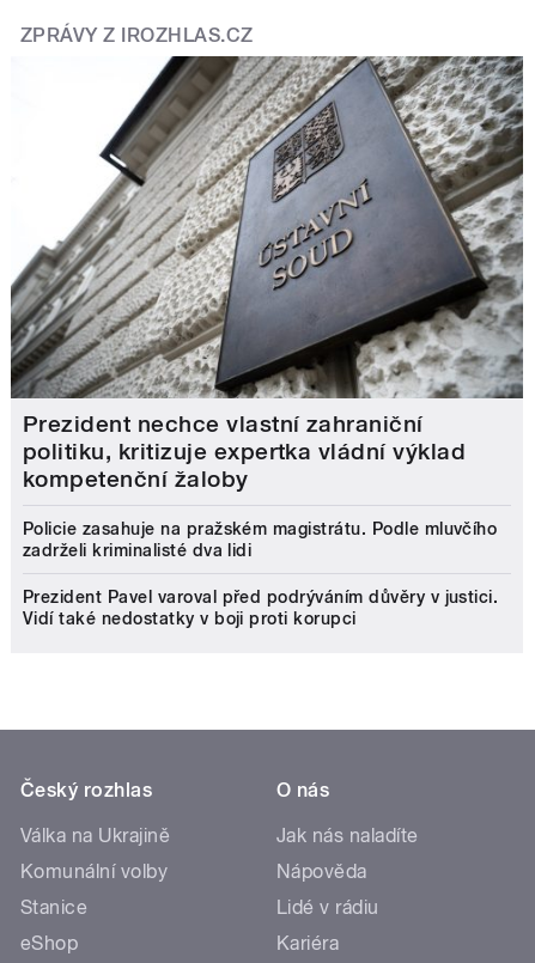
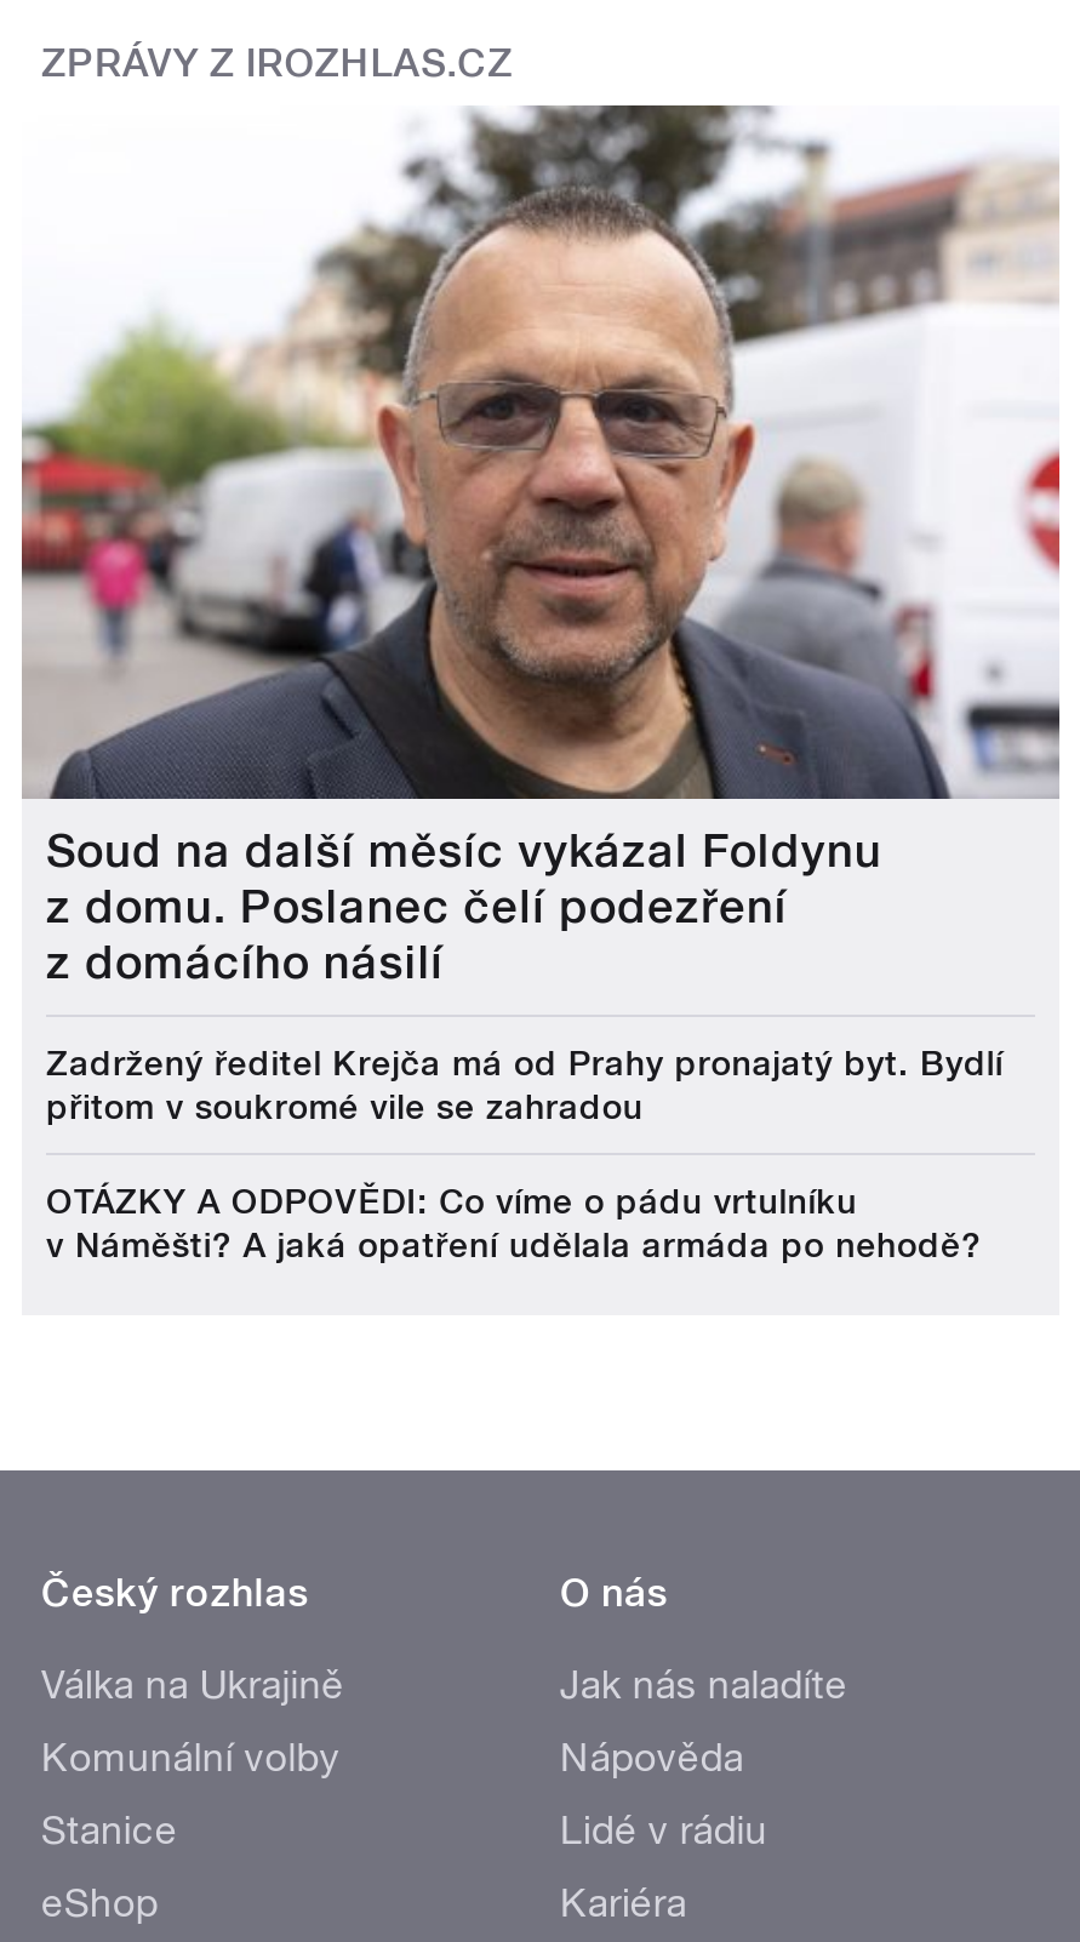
- [image]
- Prezident nechce vlastní zahraniční
- politiku, kritizuje expertka vládní výklad
- kompetenční žaloby
+ [image]
+ Soud na další měsíc vykázal Foldynu
+ z domu. Poslanec čelí podezření
+ z domácího násilí

- Policie zasahuje na pražském magistrátu. Podle mluvčího
- zadrželi kriminalisté dva lidi
+ Zadržený ředitel Krejča má od Prahy pronajatý byt. Bydlí
+ přitom v soukromé vile se zahradou

- Prezident Pavel varoval před podrýváním důvěry v justici.
- Vidí také nedostatky v boji proti korupci
+ OTÁZKY A ODPOVĚDI: Co víme o pádu vrtulníku
+ v Náměšti? A jaká opatření udělala armáda po nehodě?
